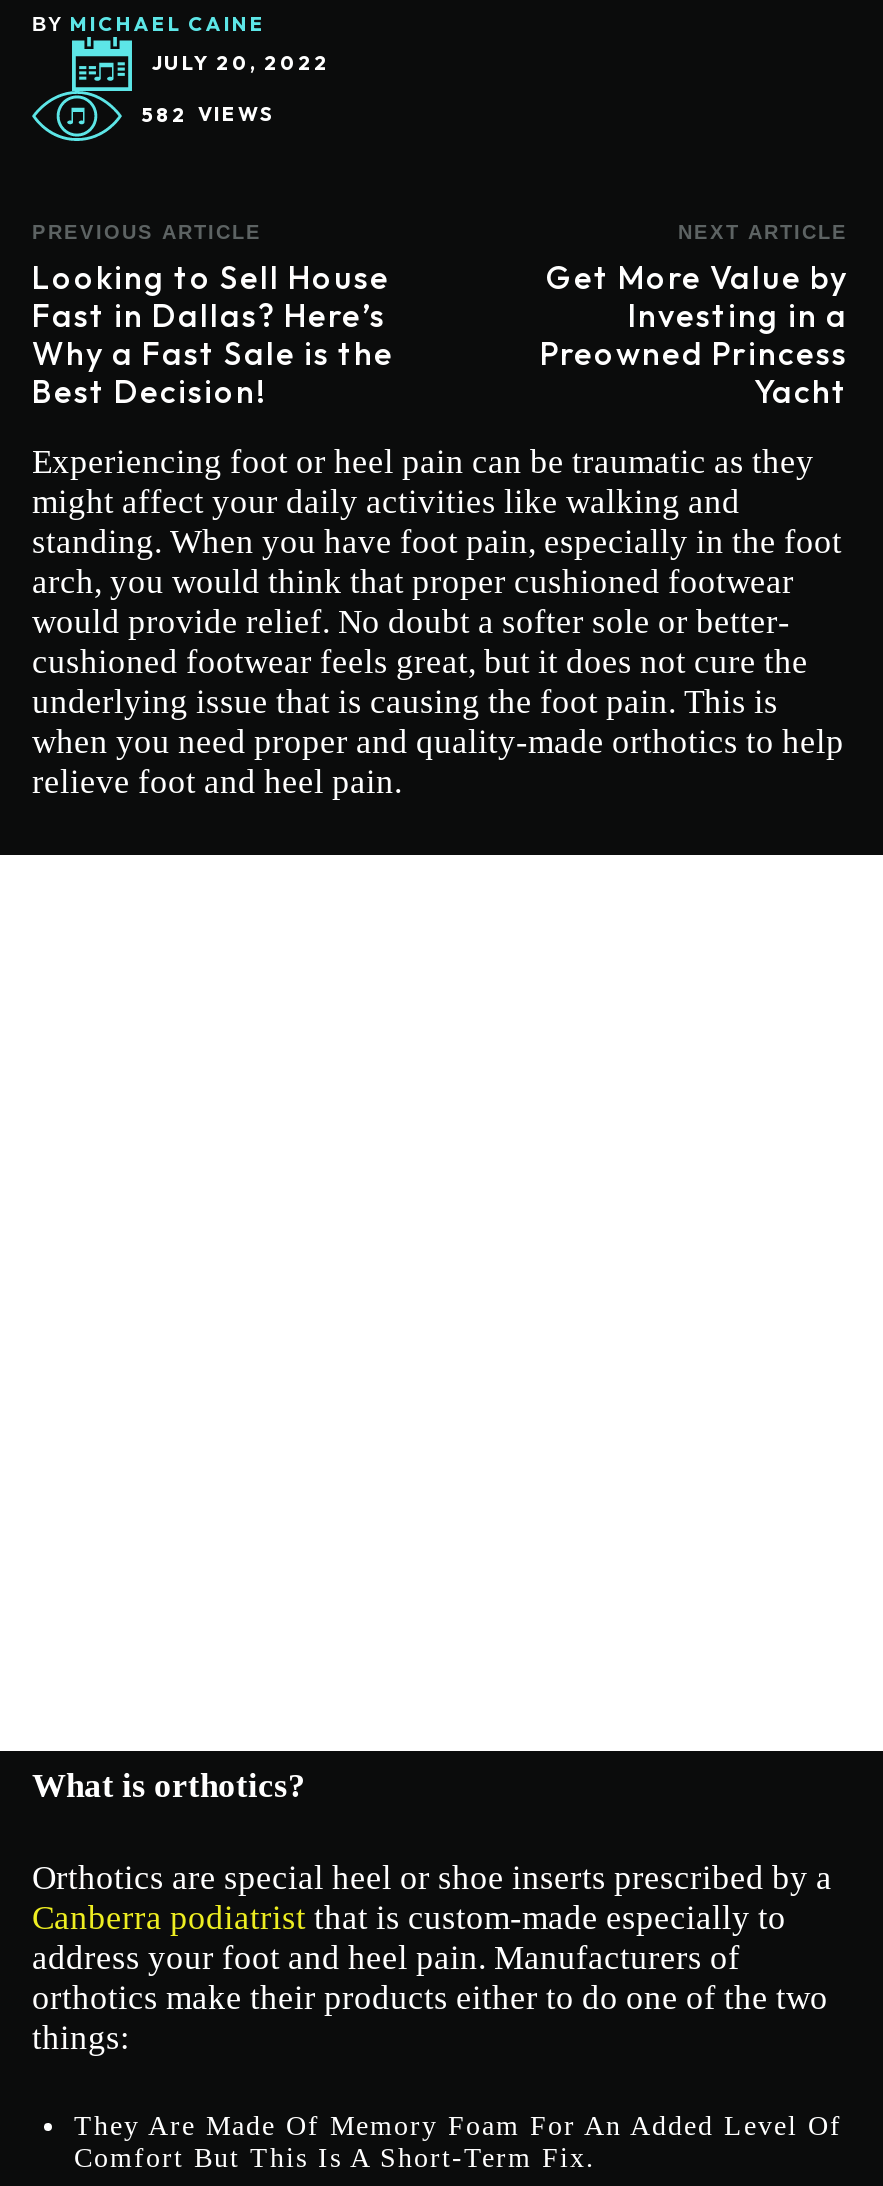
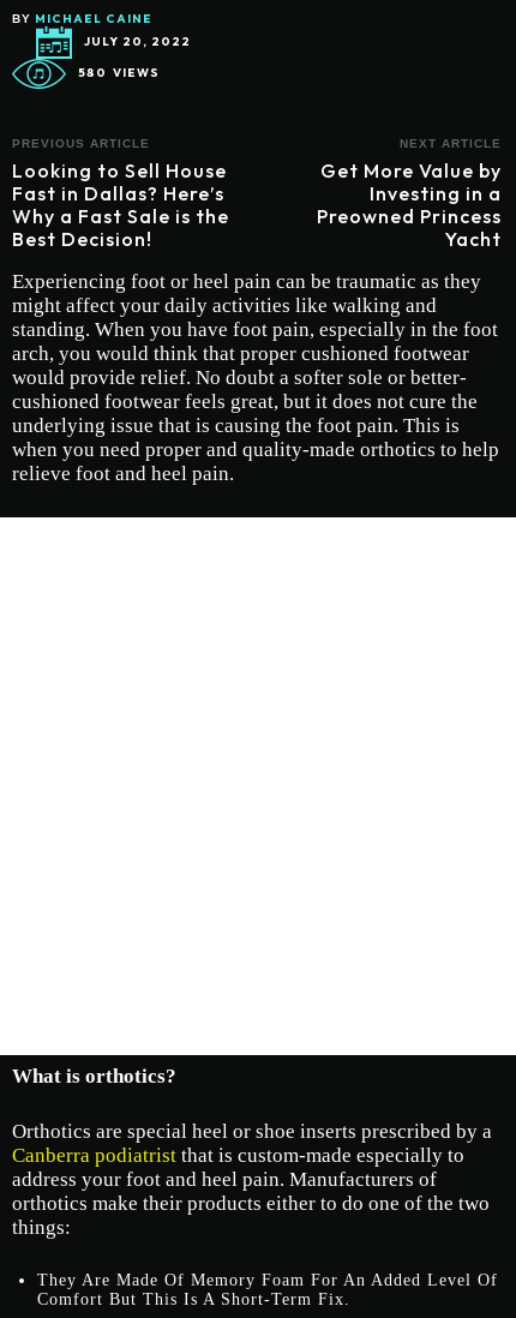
- 582 VIEWS
+ 580 VIEWS
